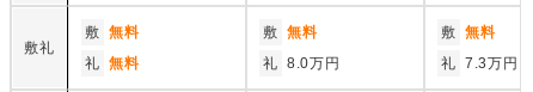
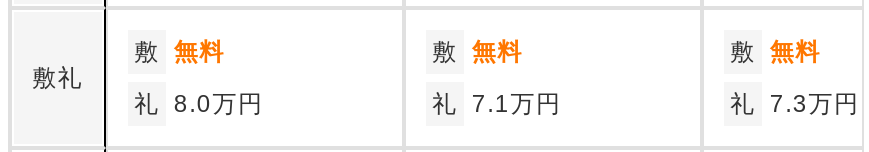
- 礼 無料
+ 礼 8.0万円

- 礼 8.0万円
+ 礼 7.1万円
